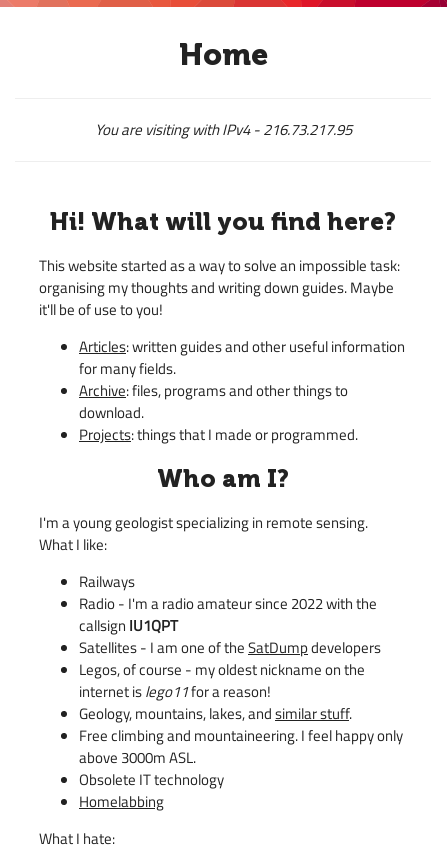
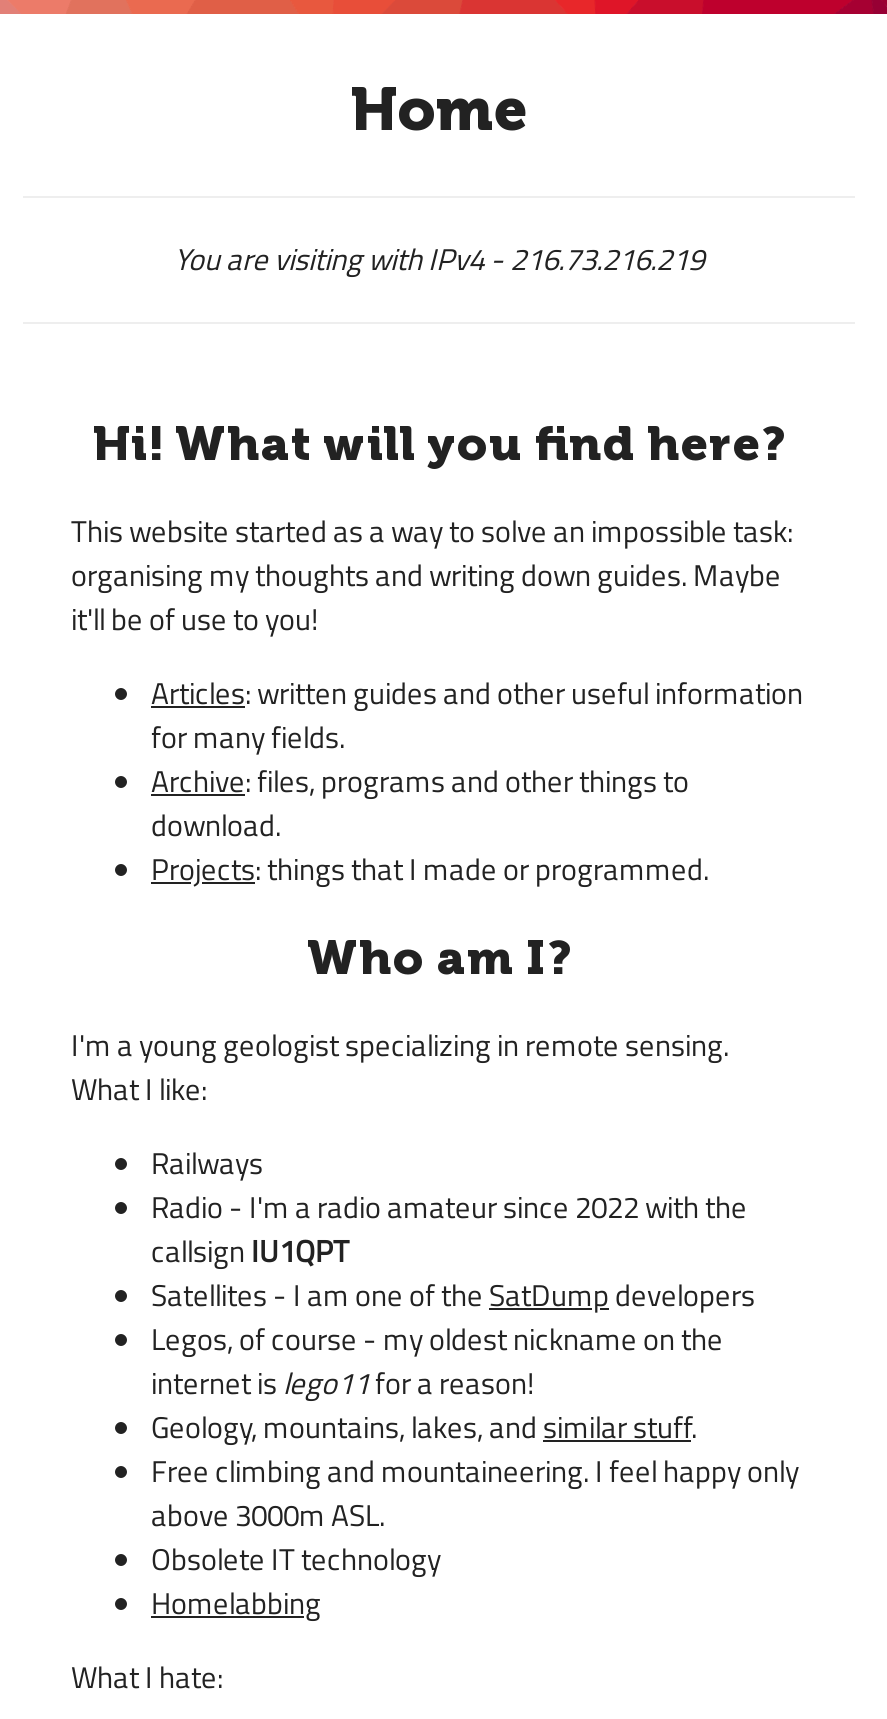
- You are visiting with IPv4 - 216.73.217.95
+ You are visiting with IPv4 - 216.73.216.219
